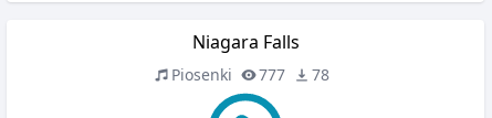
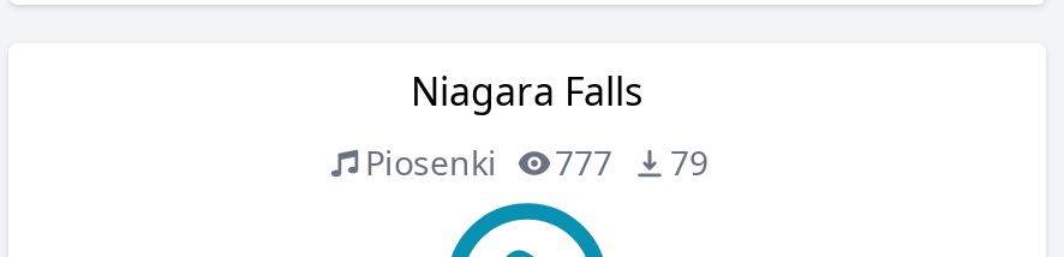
- Piosenki 777 78
+ Piosenki 777 79
